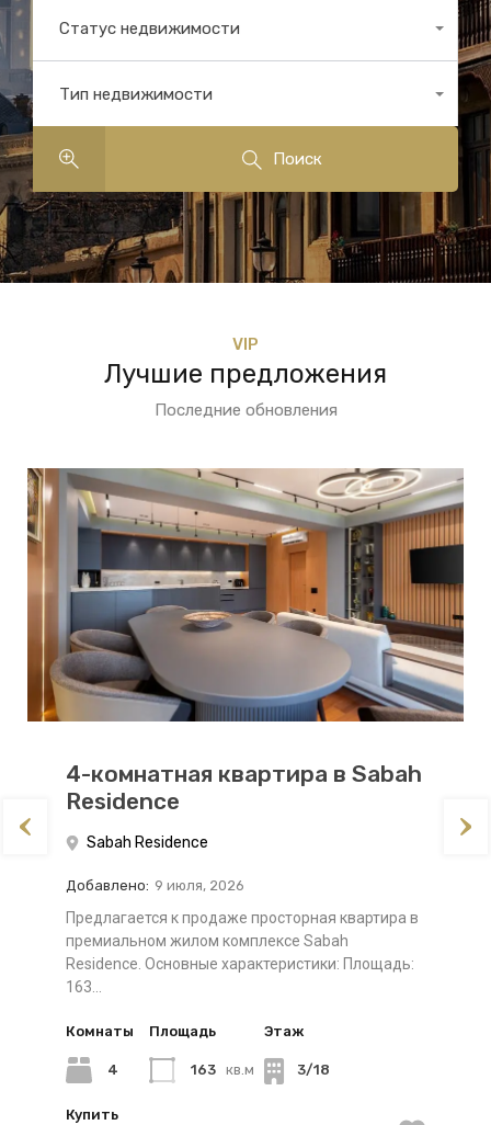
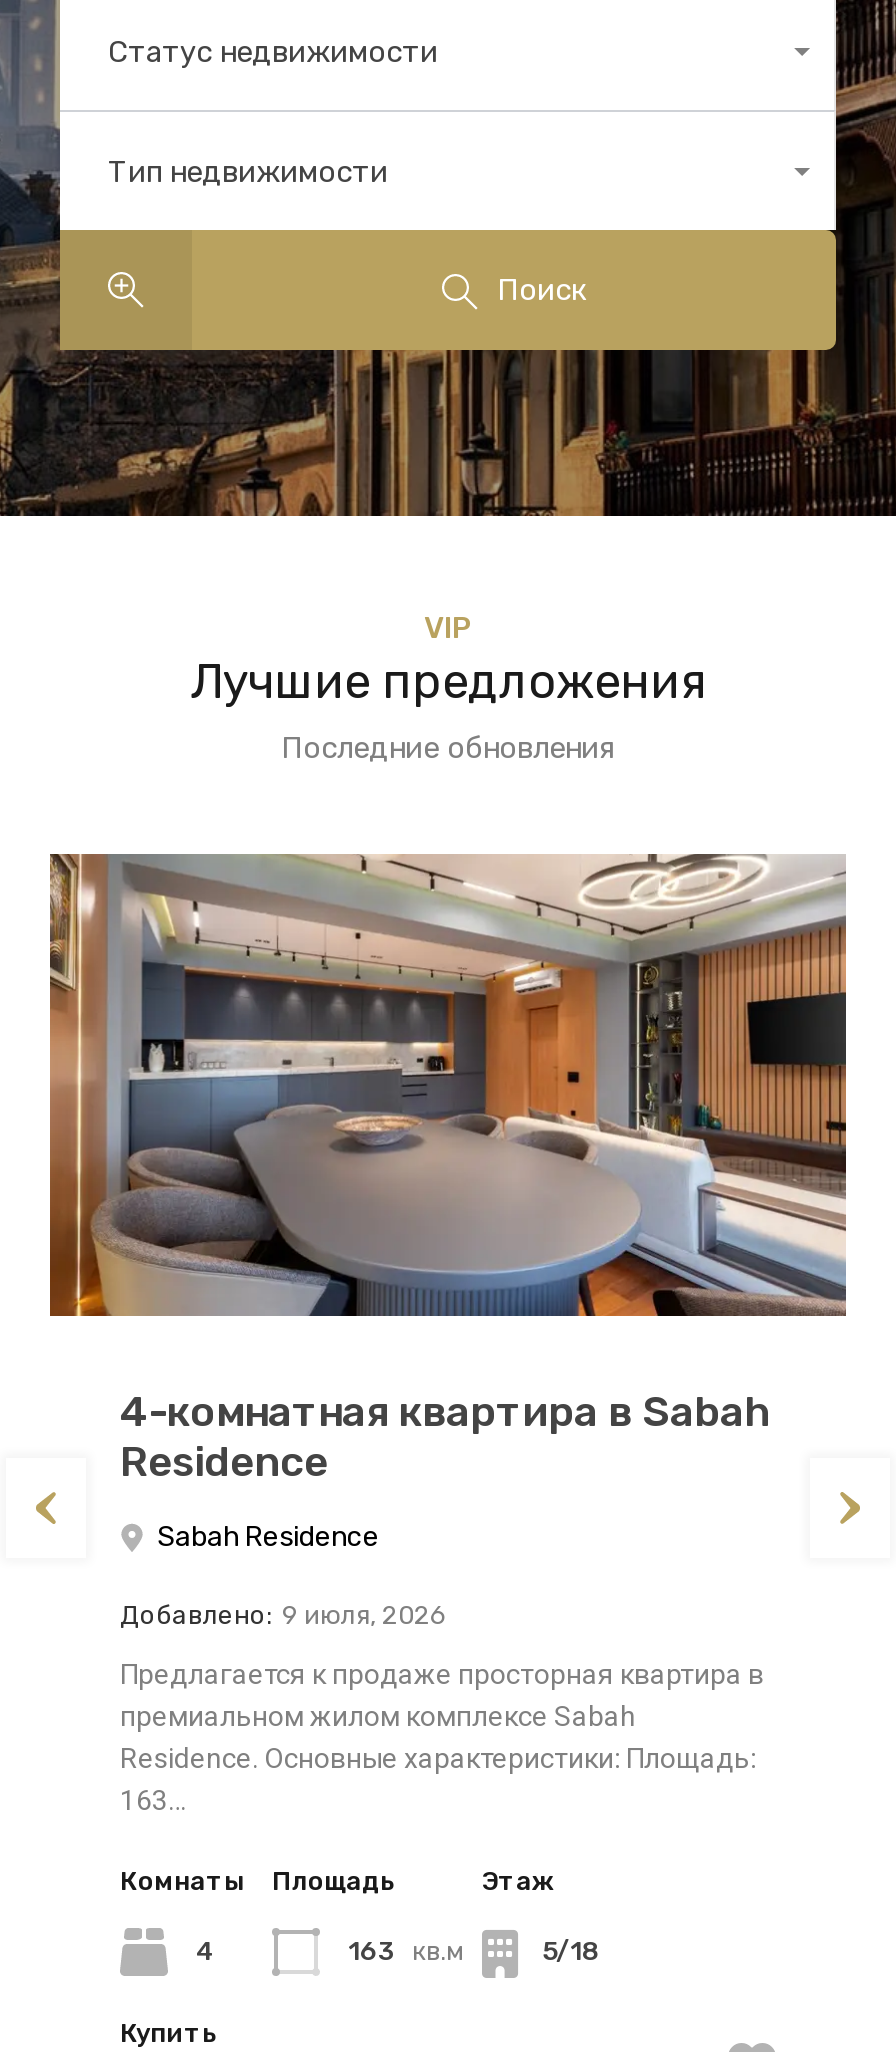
- 3/18
+ 5/18
